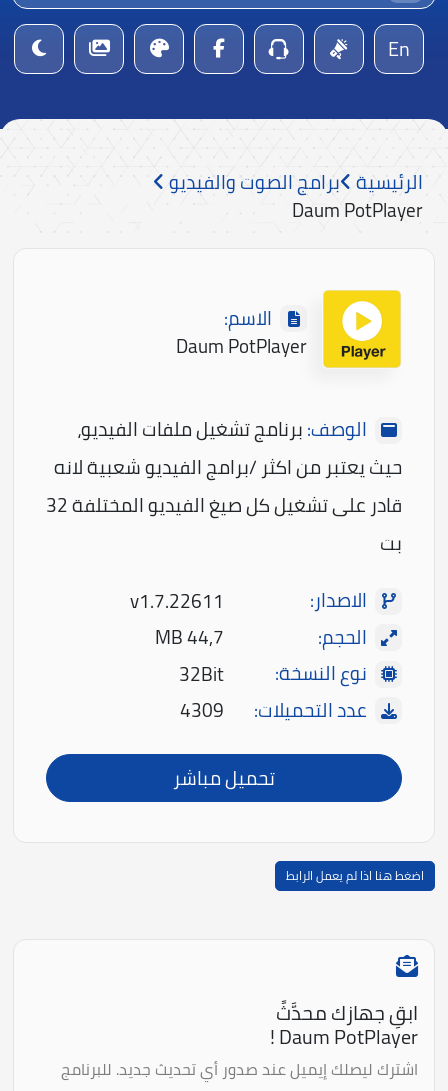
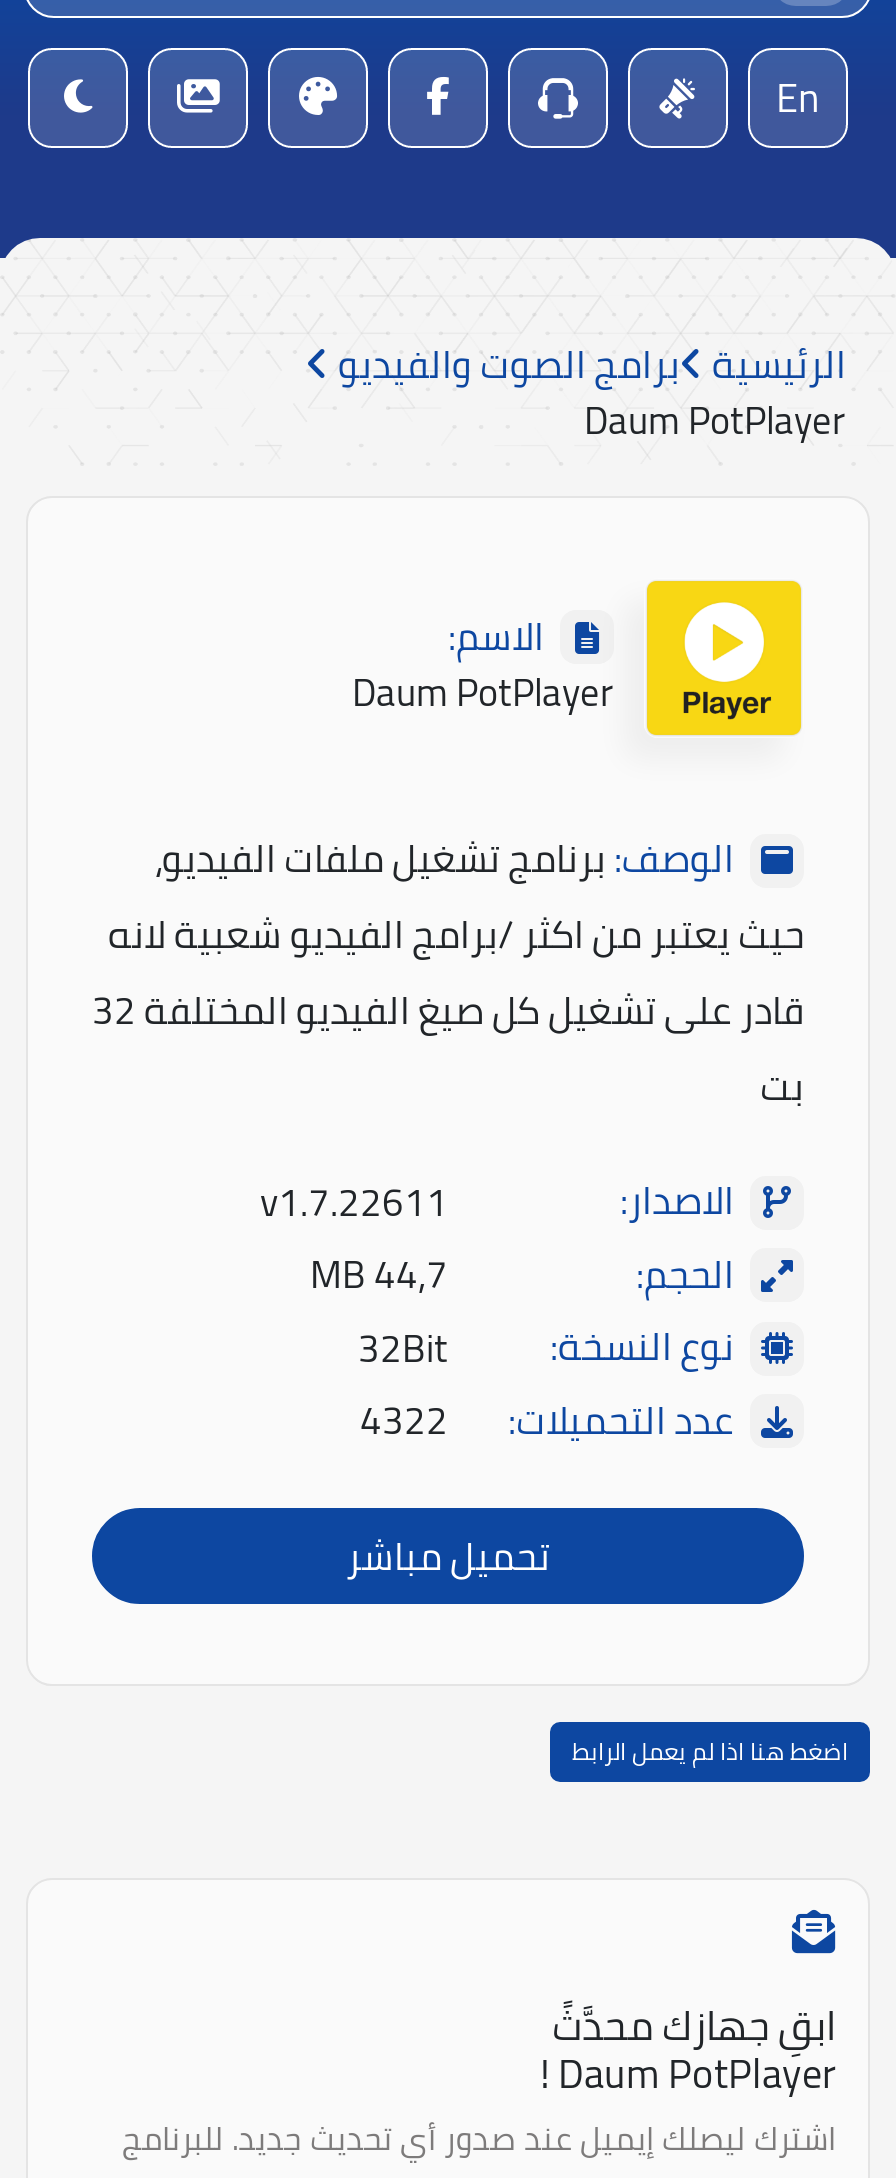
- عدد التحميلات: 4309
+ عدد التحميلات: 4322
